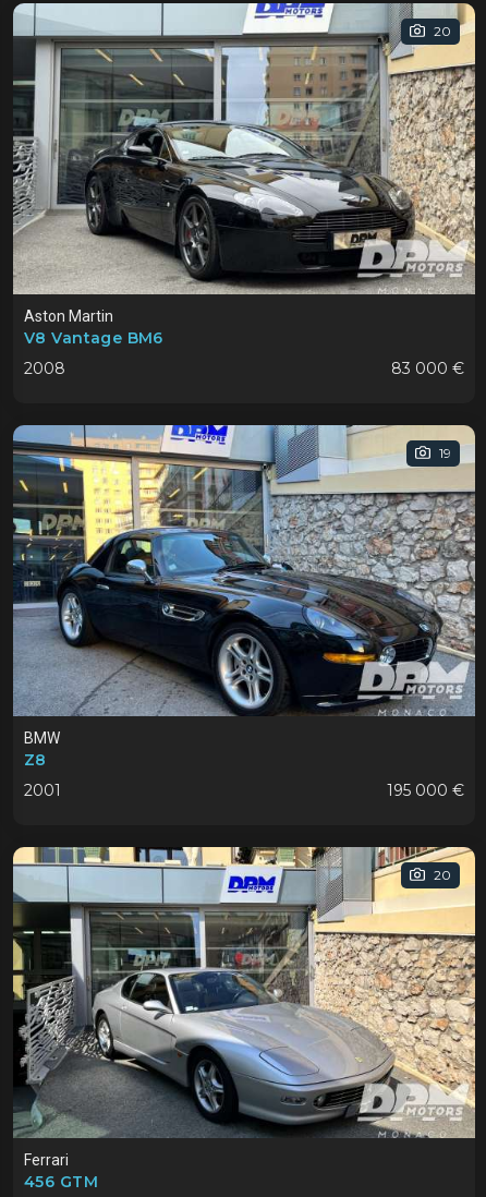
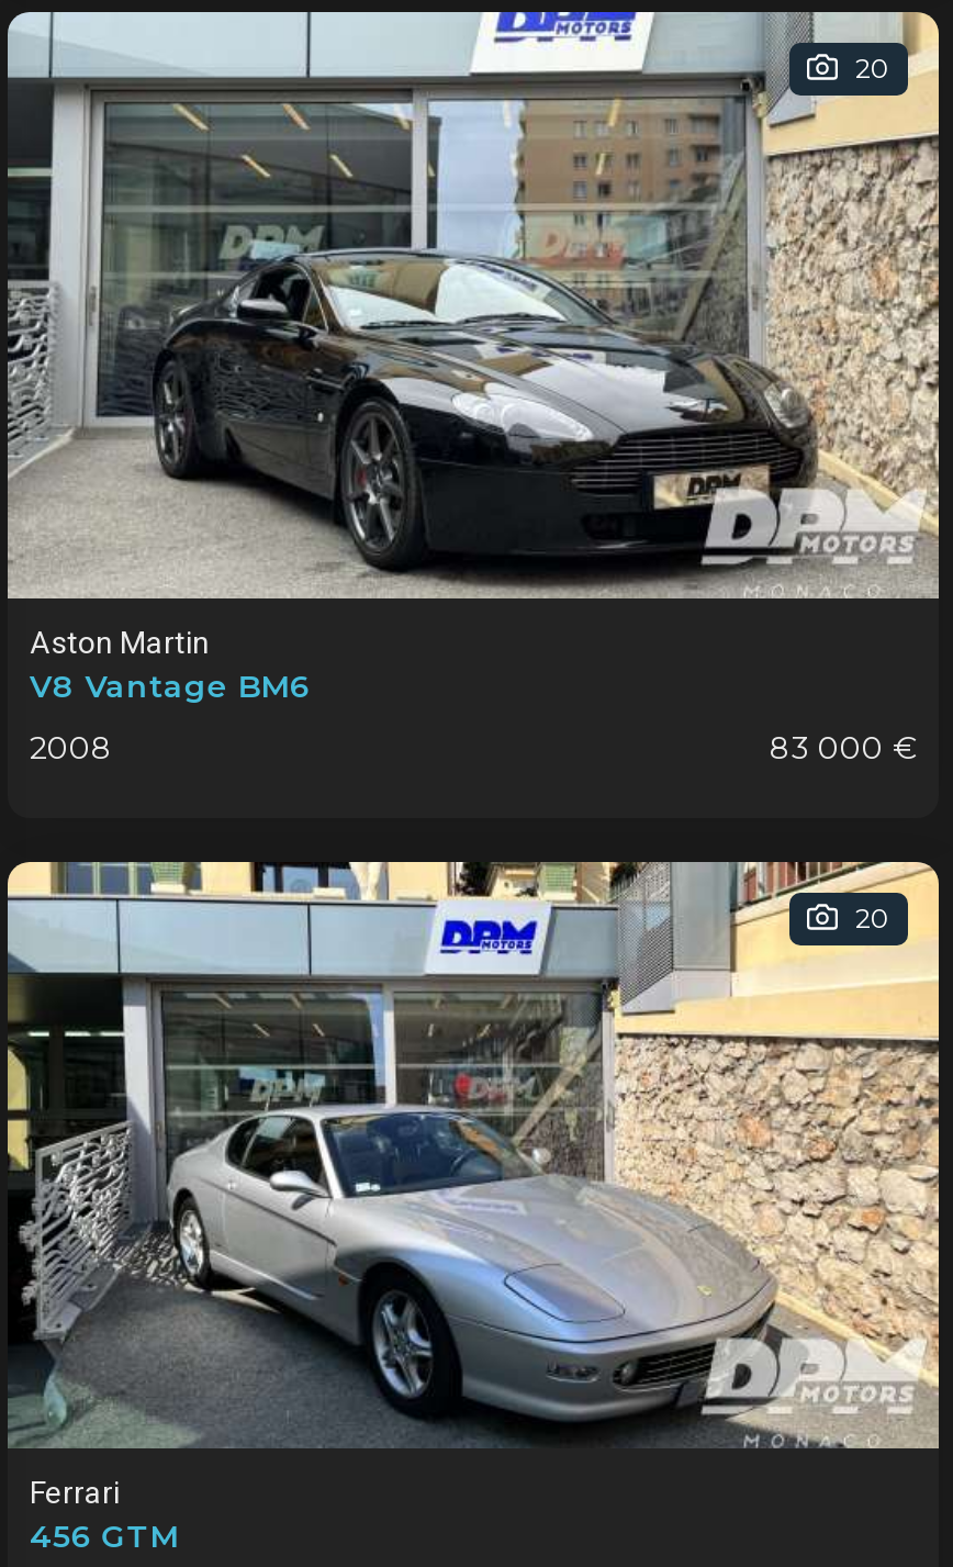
- [image]
- 19

- BMW
- Z8
- 2001
- 195 000 €
